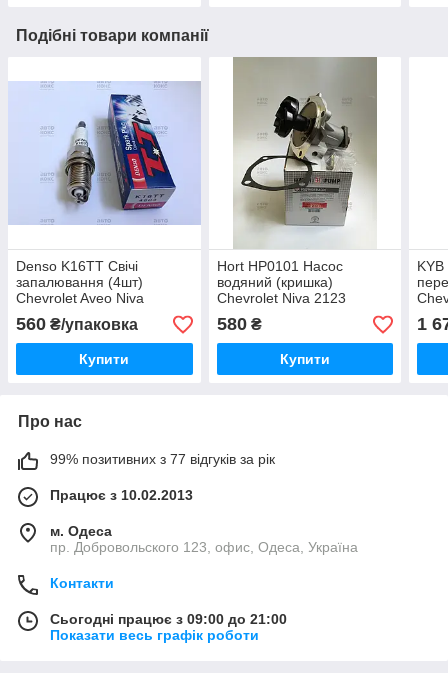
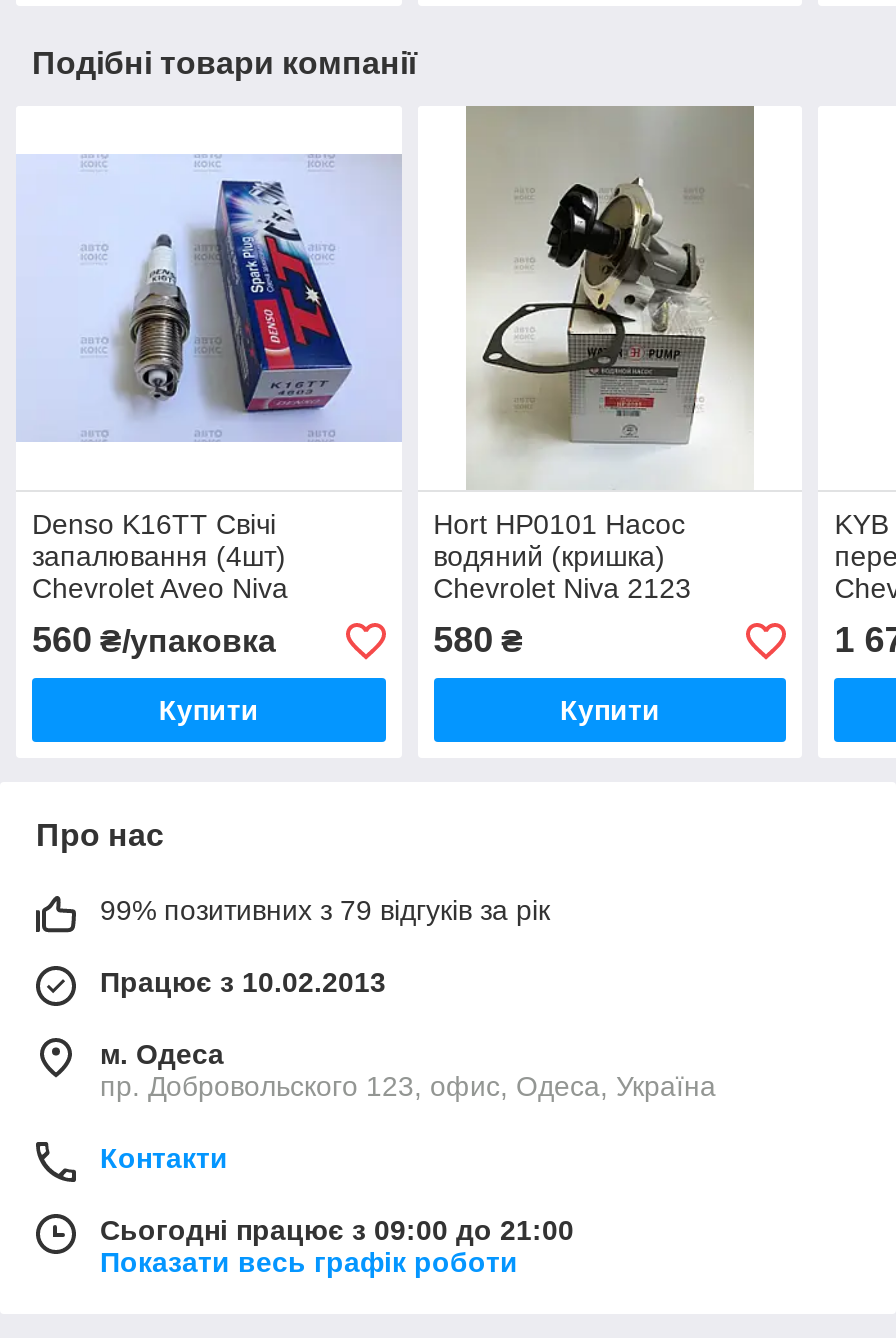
- 99% позитивних з 77 відгуків за рік
+ 99% позитивних з 79 відгуків за рік
